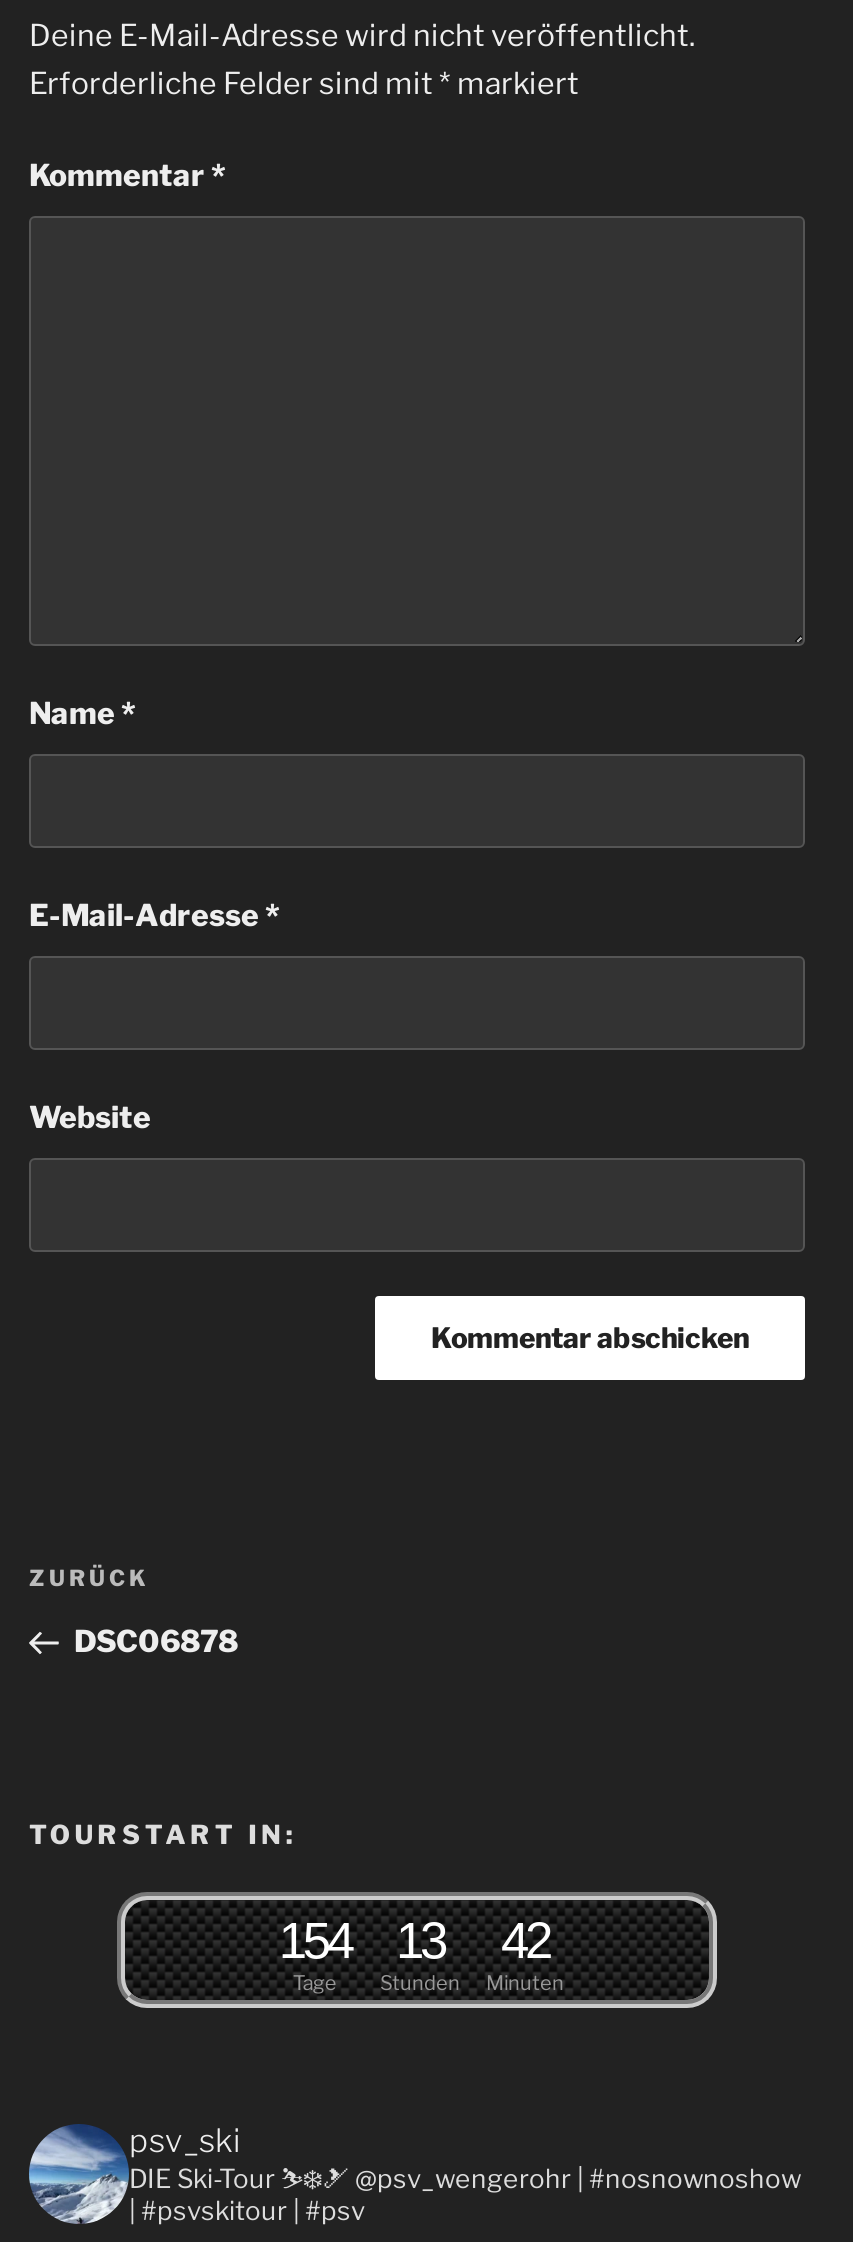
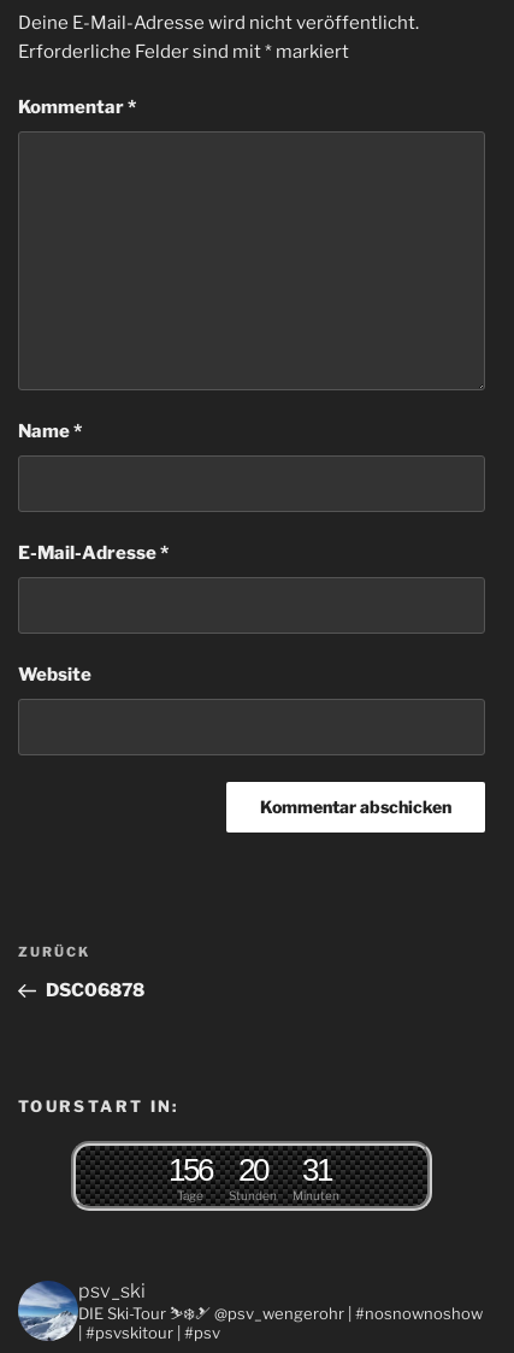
- 154
+ 156

- 13
+ 20

- 42
+ 31
